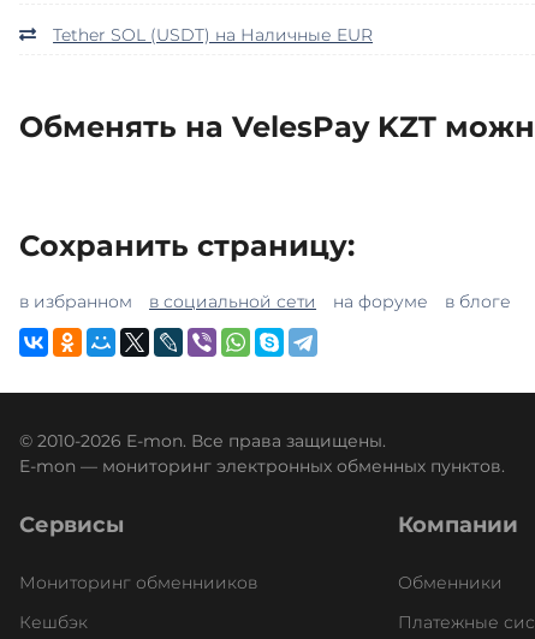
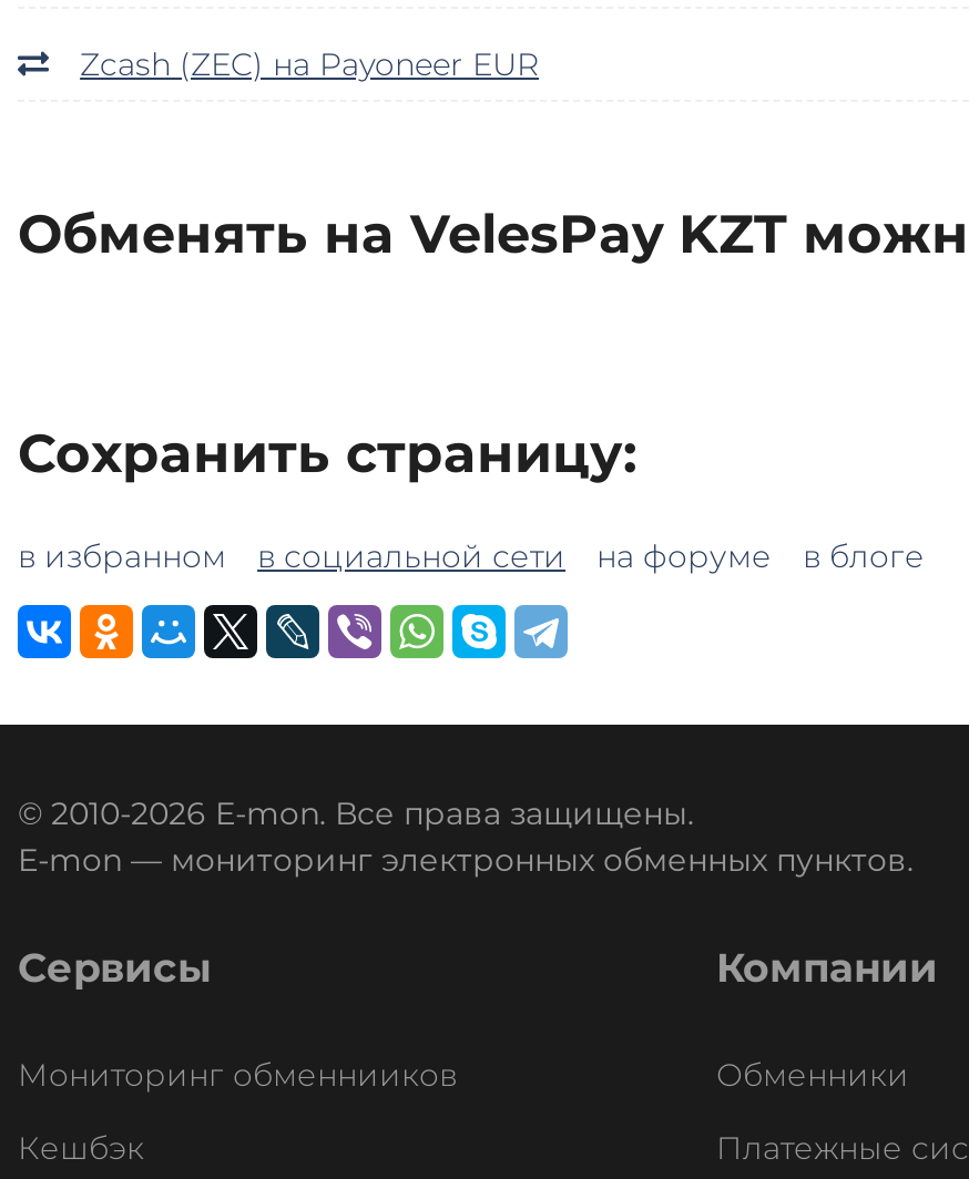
- Tether SOL (USDT) на Наличные EUR
+ Zcash (ZEC) на Payoneer EUR
